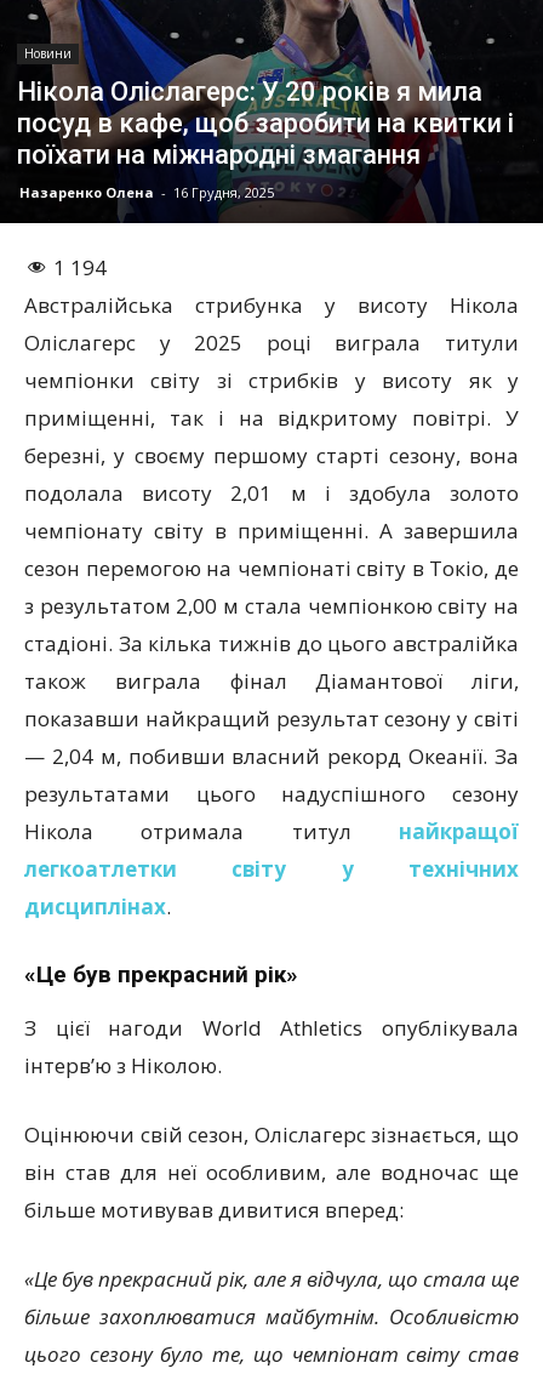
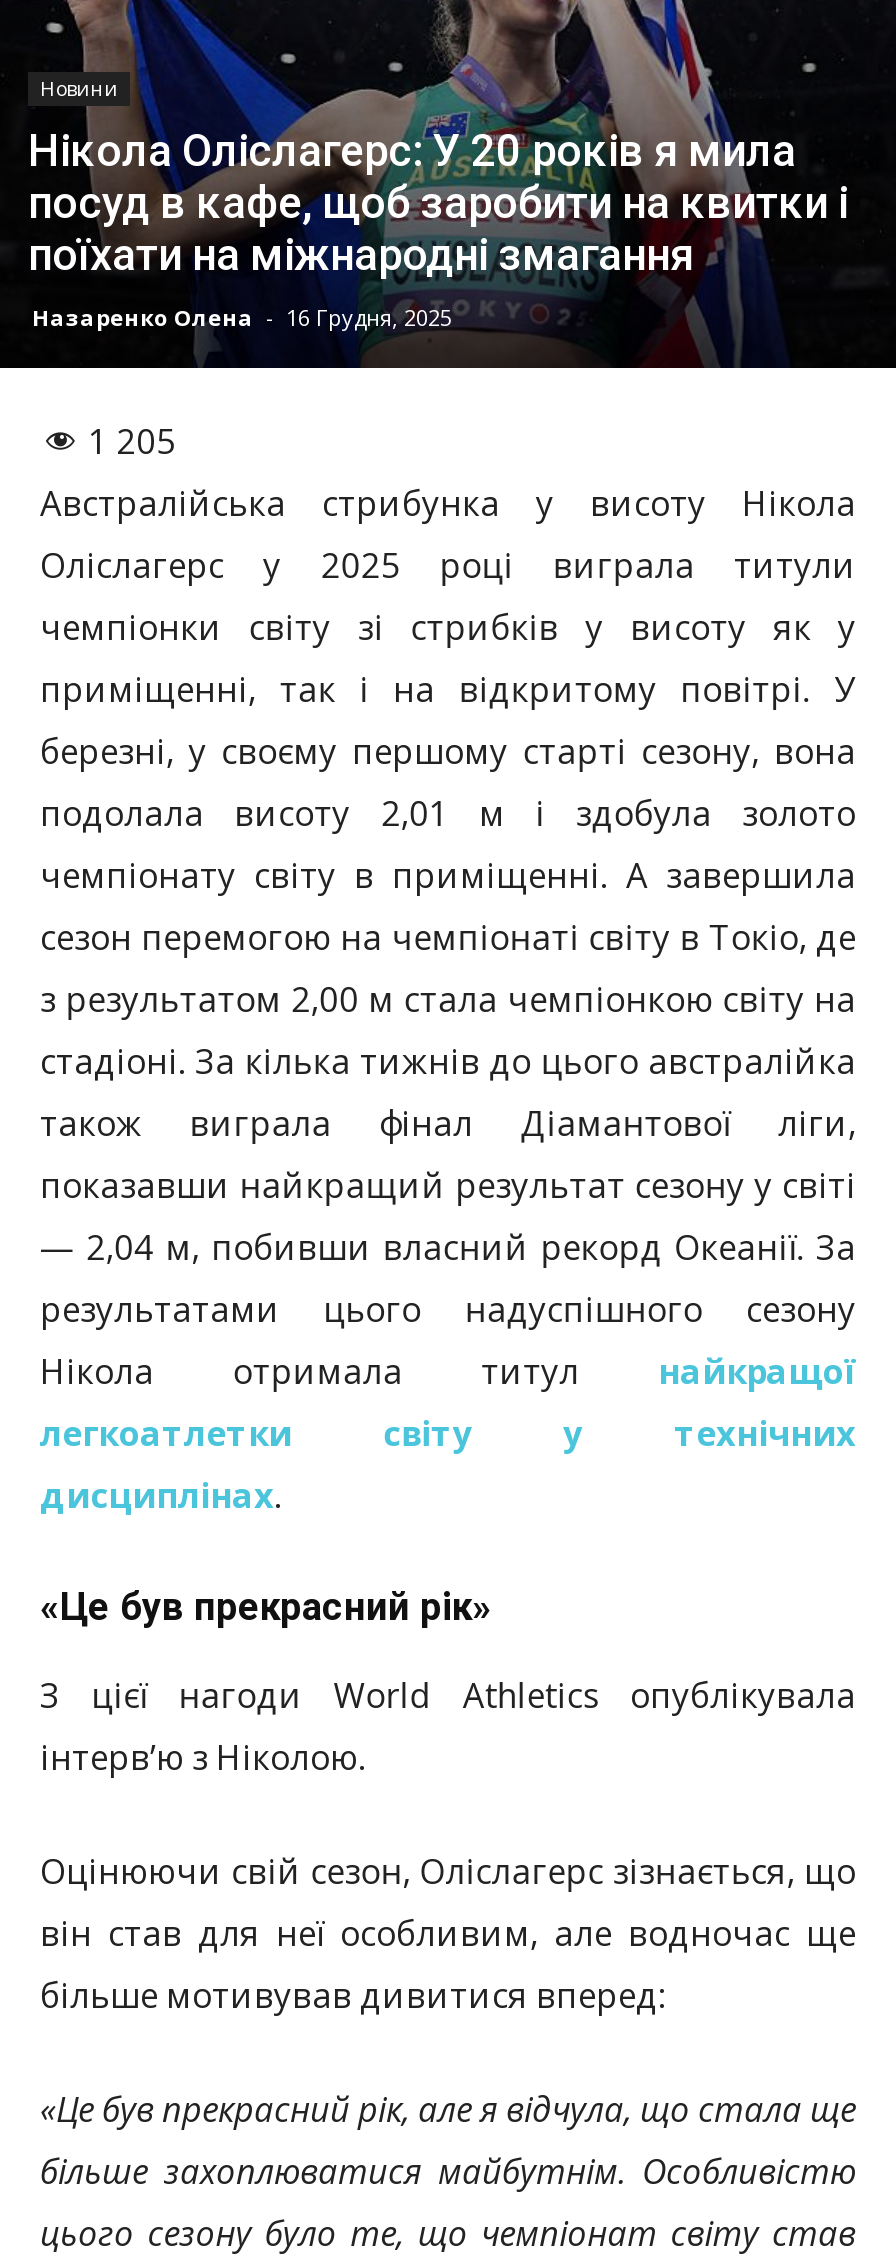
- 1 194
+ 1 205
